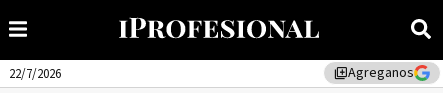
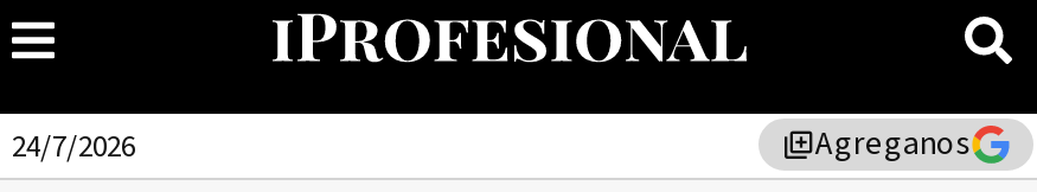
- 22/7/2026
+ 24/7/2026
